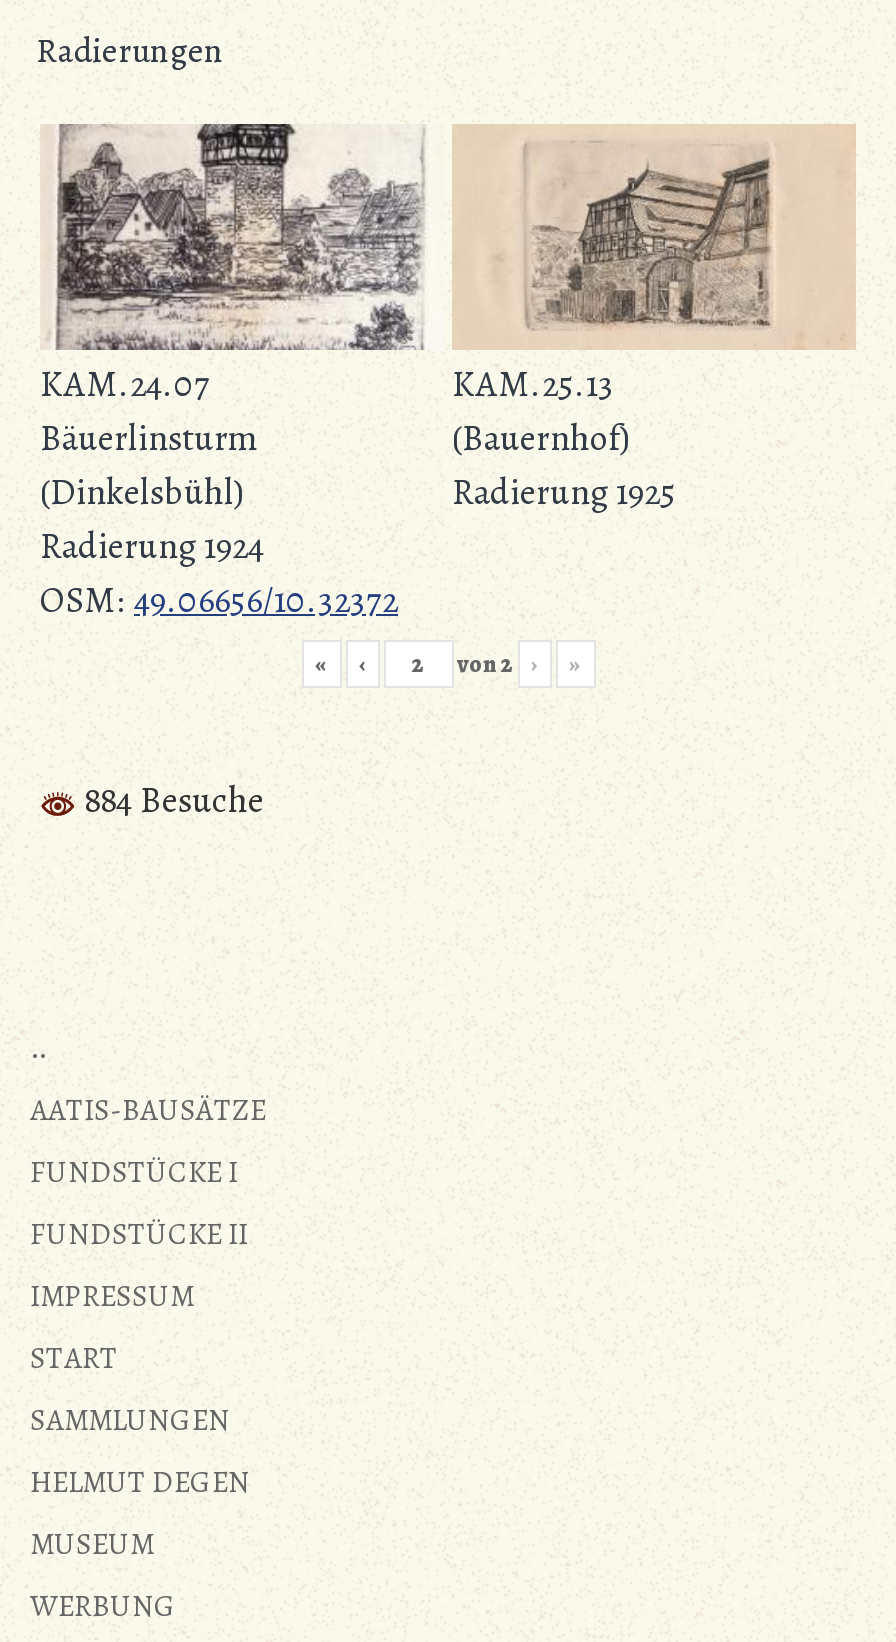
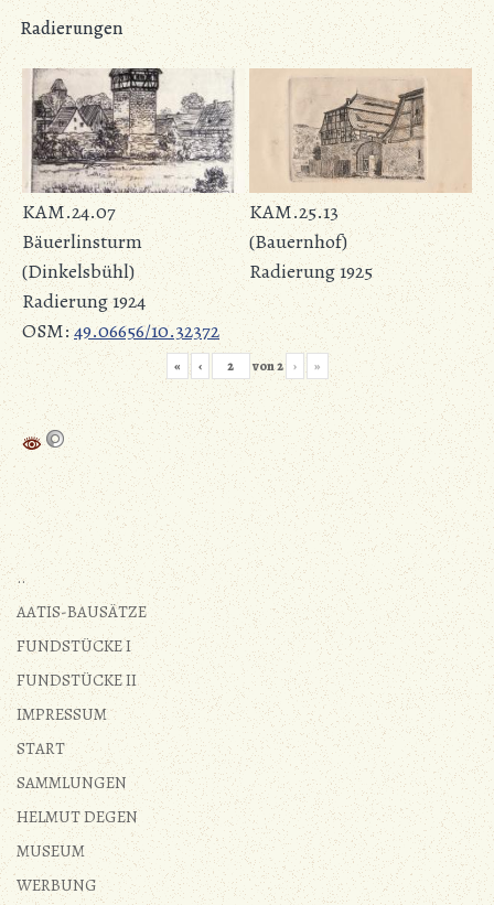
- 884 Besuche
